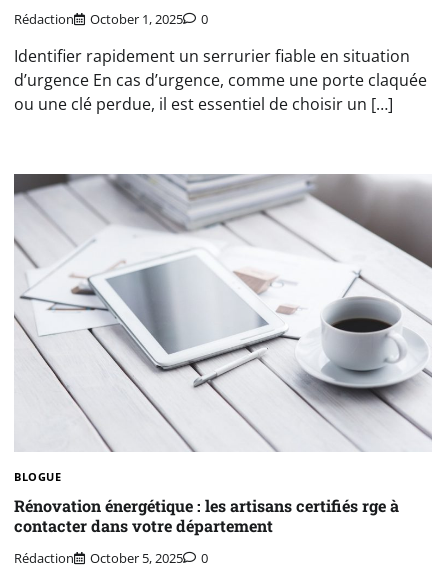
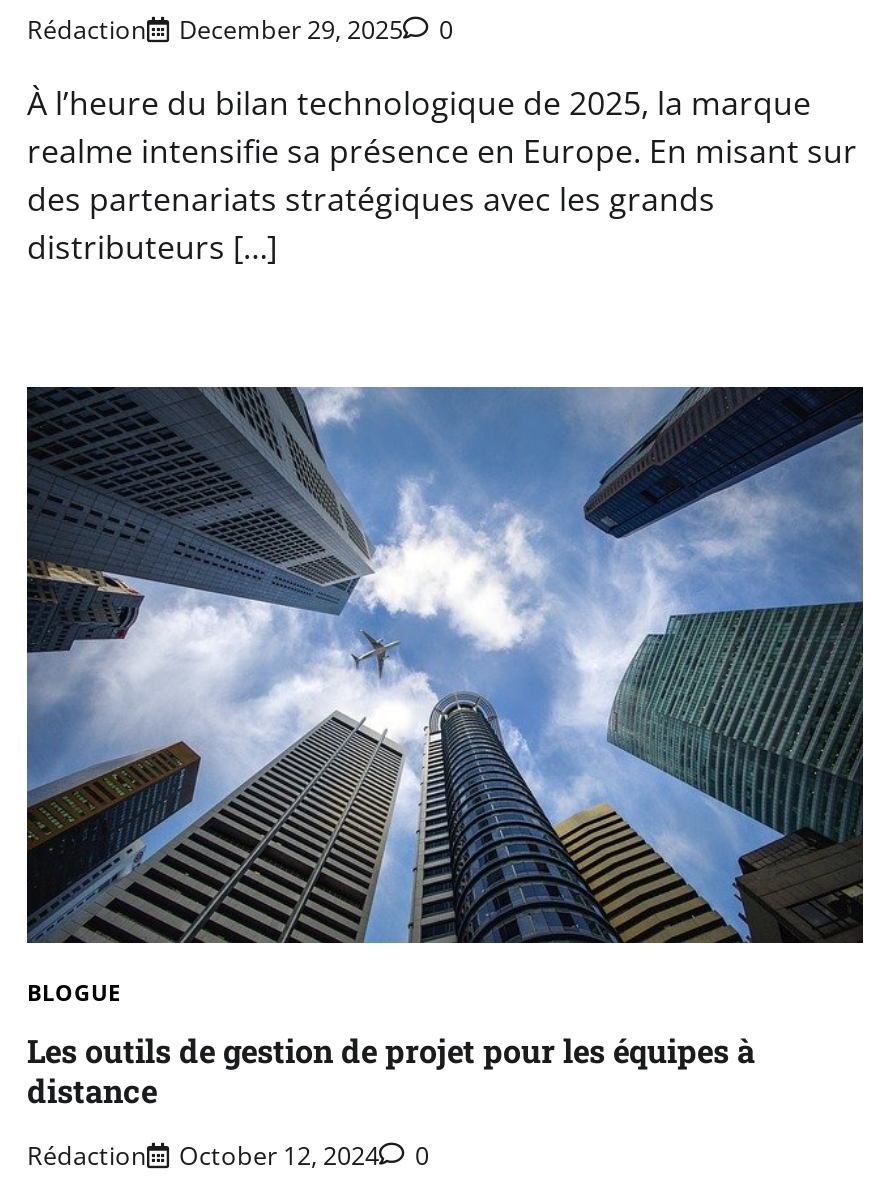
- Rédaction October 1, 2025 0
+ Rédaction December 29, 2025 0

- Identifier rapidement un serrurier fiable en situation
- d’urgence En cas d’urgence, comme une porte claquée
- ou une clé perdue, il est essentiel de choisir un […]
+ À l’heure du bilan technologique de 2025, la marque
+ realme intensifie sa présence en Europe. En misant sur
+ des partenariats stratégiques avec les grands
+ distributeurs […]

- [image]
+ [image]

- Rénovation énergétique : les artisans certifiés rge à
- contacter dans votre département
+ Les outils de gestion de projet pour les équipes à
+ distance

- Rédaction October 5, 2025 0
+ Rédaction October 12, 2024 0
